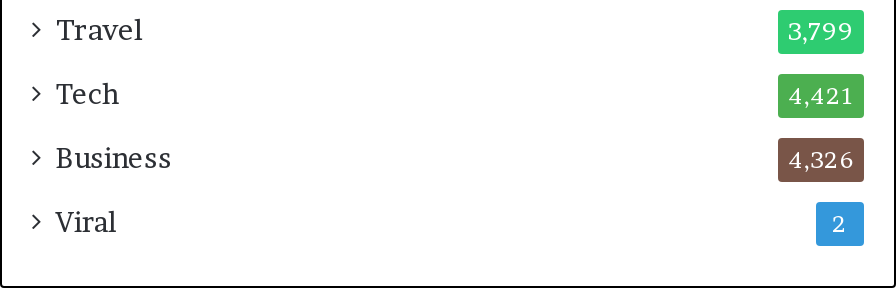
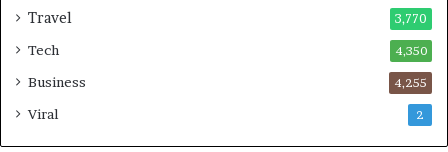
- 3,799
+ 3,770

- 4,421
+ 4,350

- 4,326
+ 4,255
